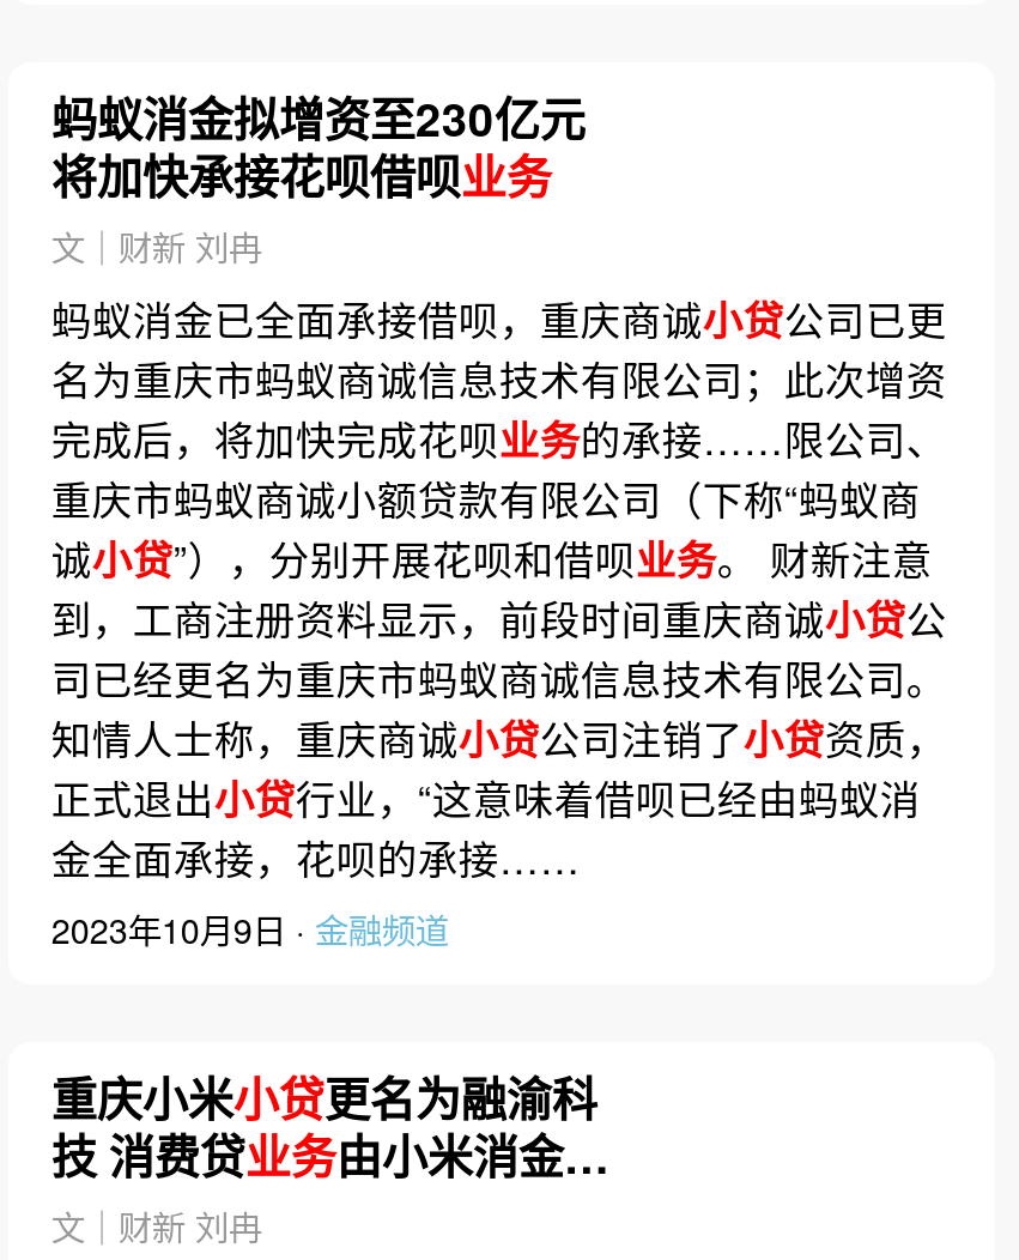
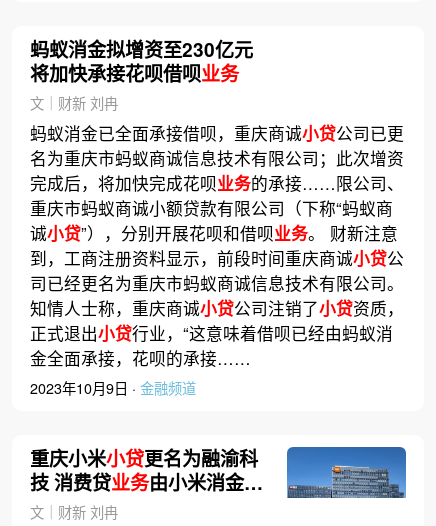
+ [image]
